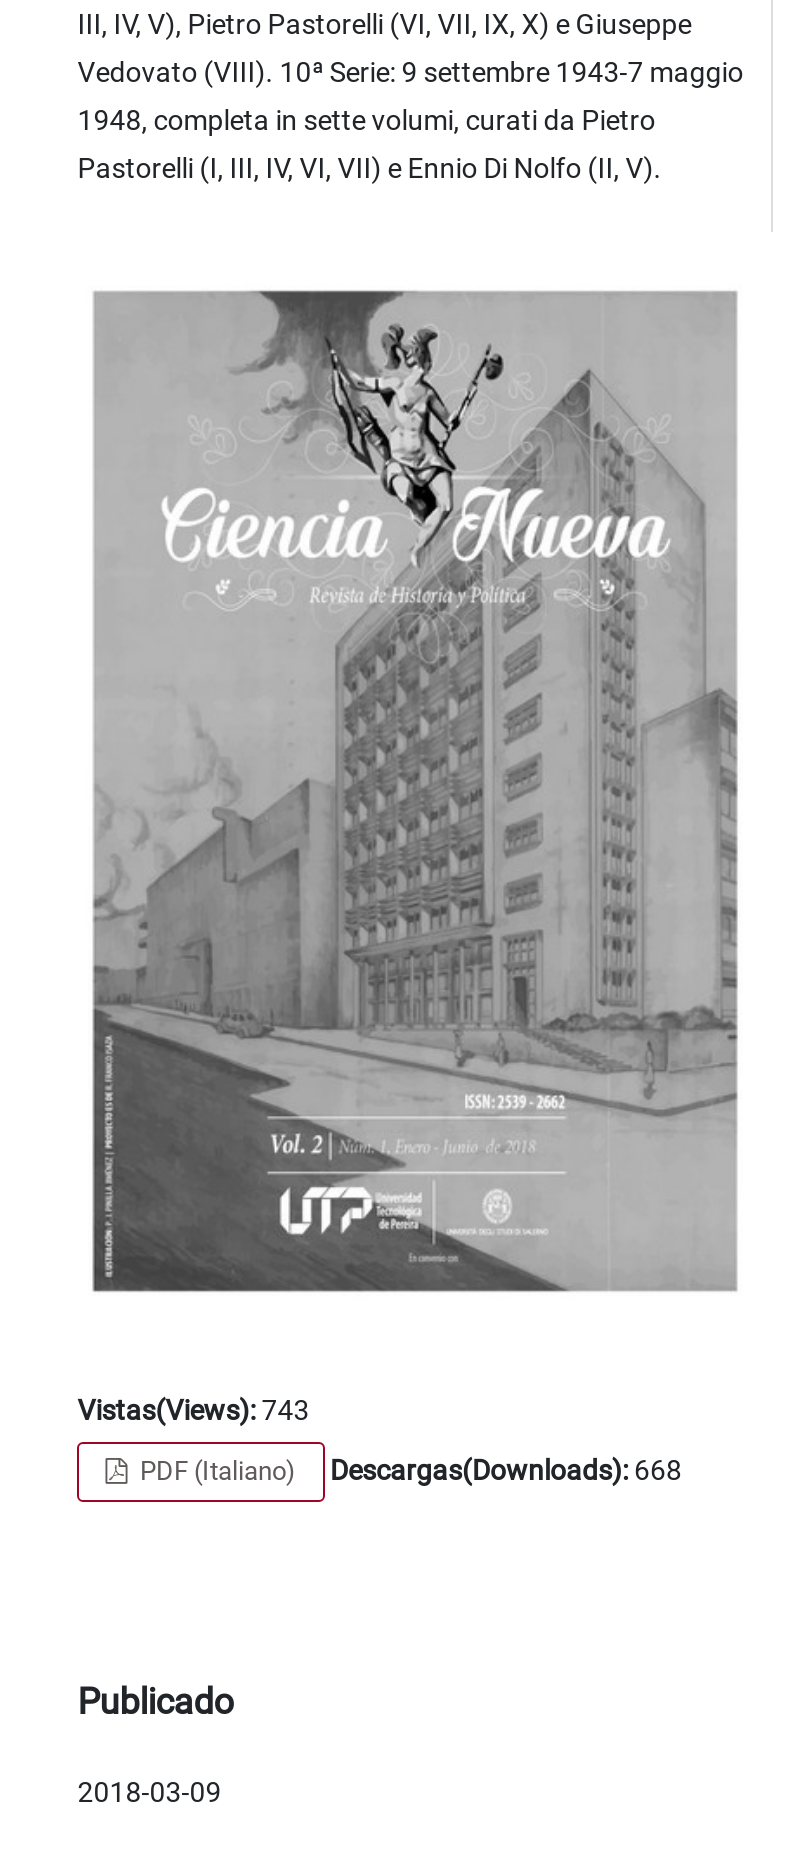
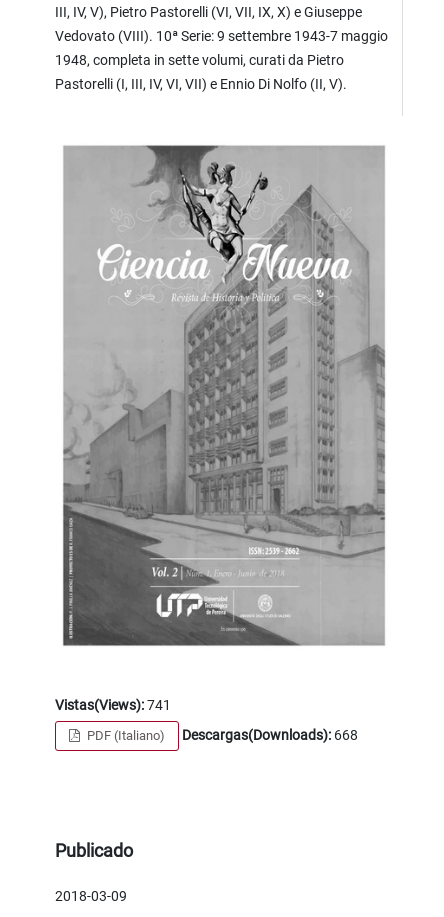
- Vistas(Views): 743
+ Vistas(Views): 741
